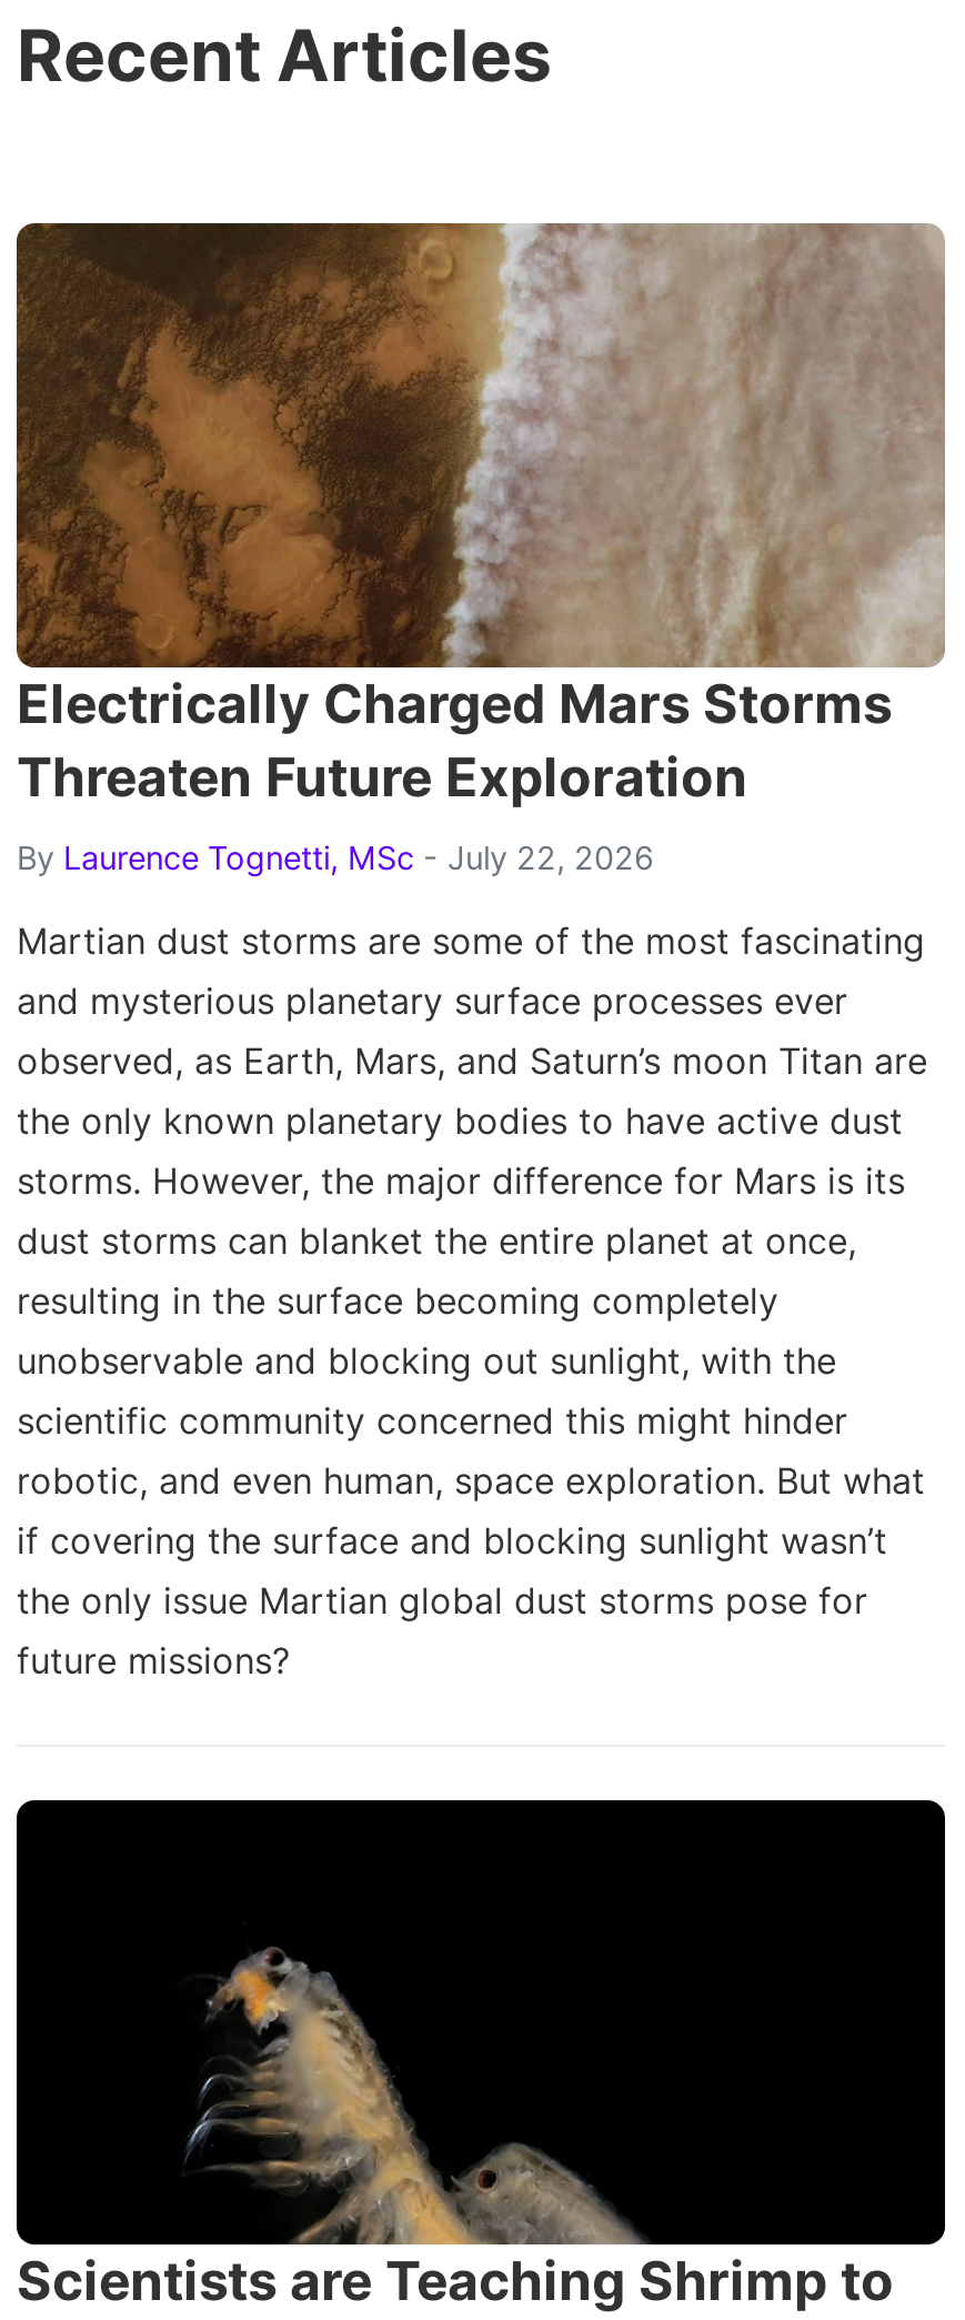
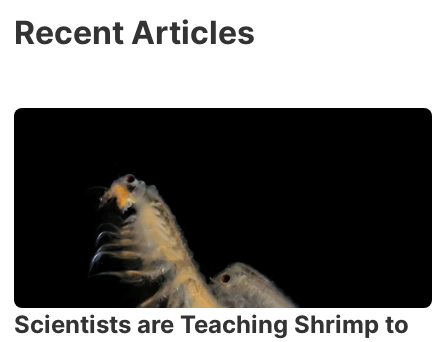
- [image]
- Electrically Charged Mars Storms
- Threaten Future Exploration
- By Laurence Tognetti, MSc - July 22, 2026
- Martian dust storms are some of the most fascinating
- and mysterious planetary surface processes ever
- observed, as Earth, Mars, and Saturn’s moon Titan are
- the only known planetary bodies to have active dust
- storms. However, the major difference for Mars is its
- dust storms can blanket the entire planet at once,
- resulting in the surface becoming completely
- unobservable and blocking out sunlight, with the
- scientific community concerned this might hinder
- robotic, and even human, space exploration. But what
- if covering the surface and blocking sunlight wasn’t
- the only issue Martian global dust storms pose for
- future missions?
